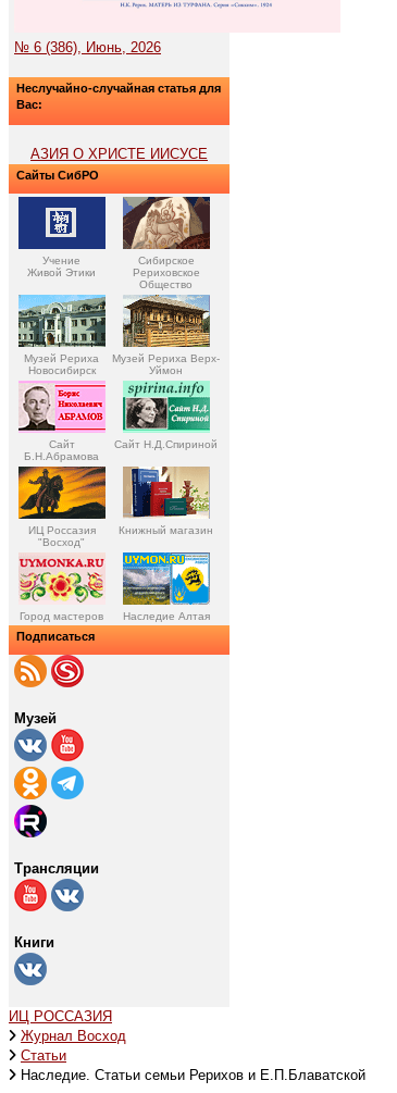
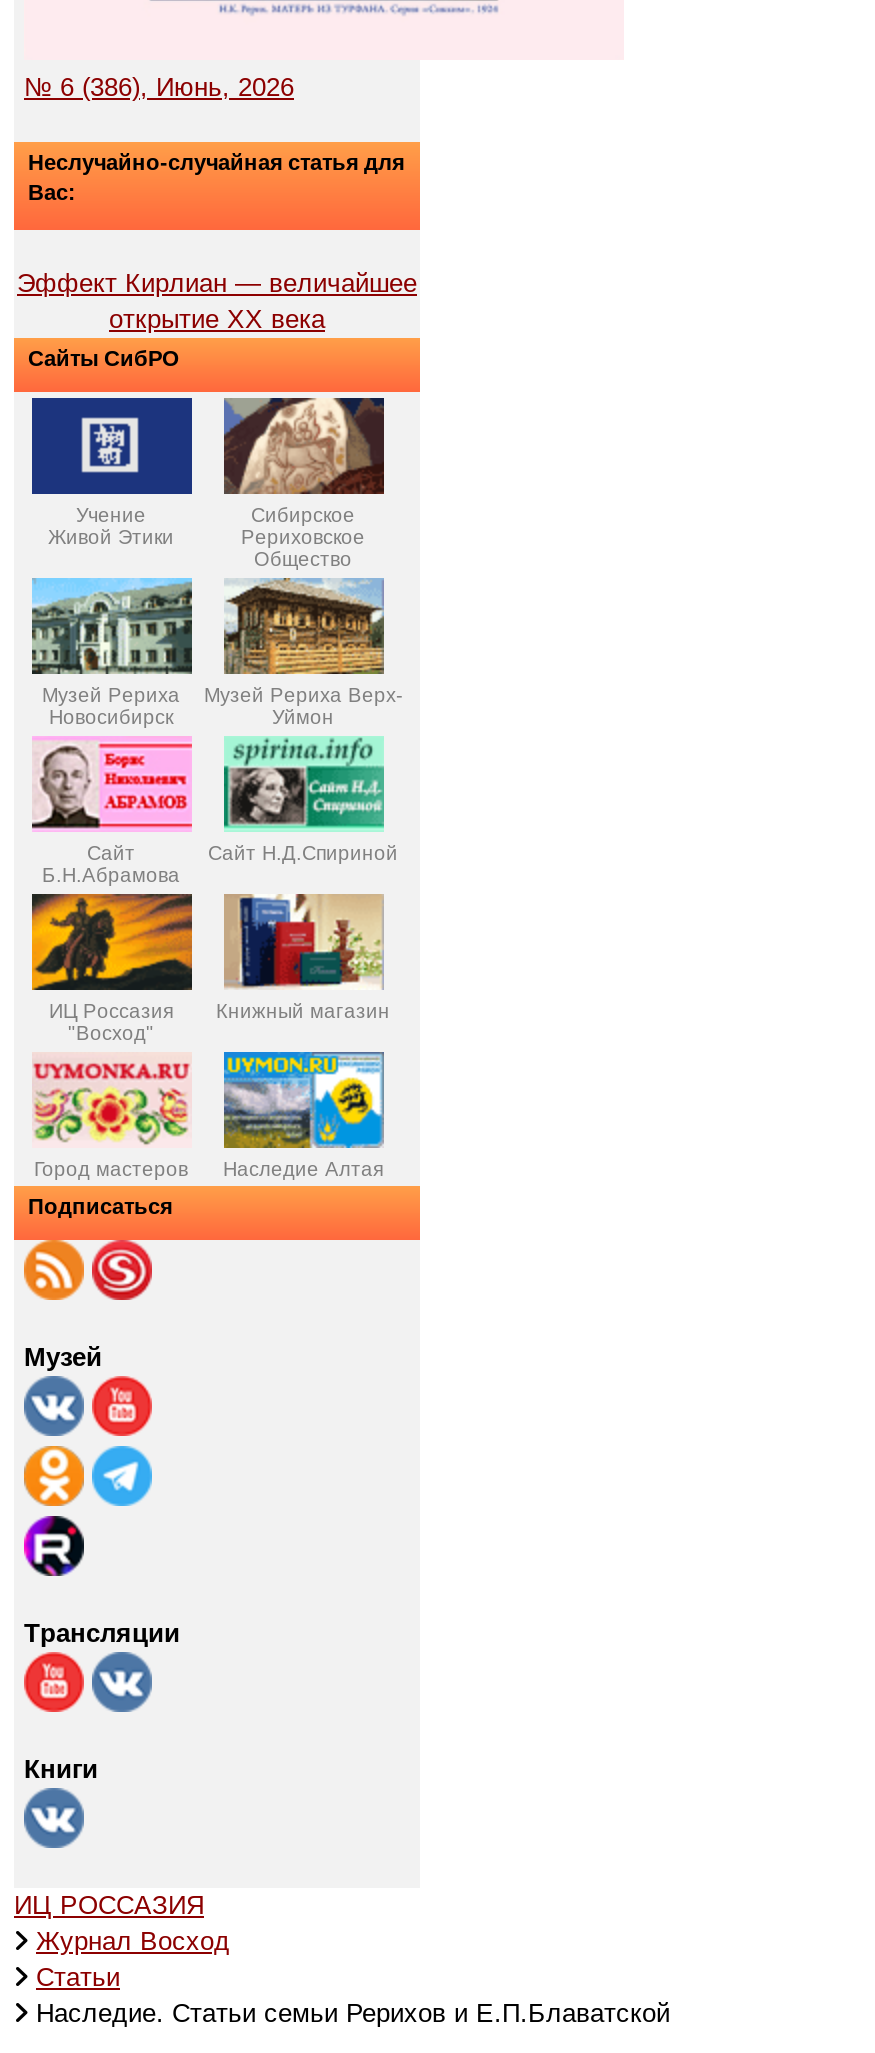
- АЗИЯ О ХРИСТЕ ИИСУСЕ
+ Эффект Кирлиан — величайшее
+ открытие ХХ века
